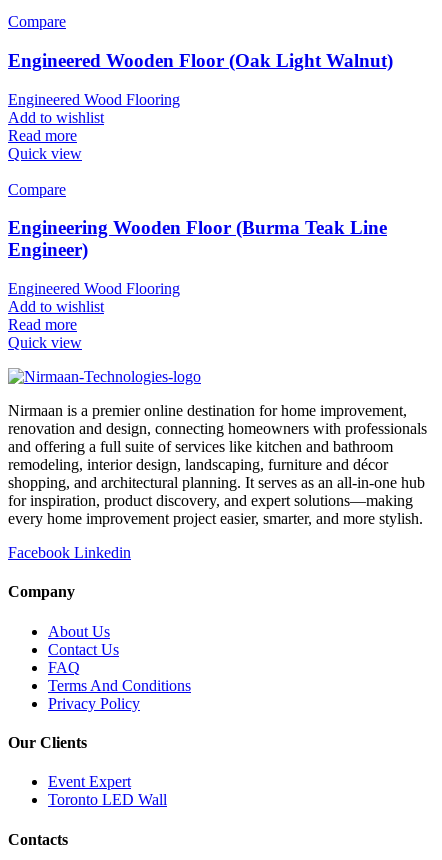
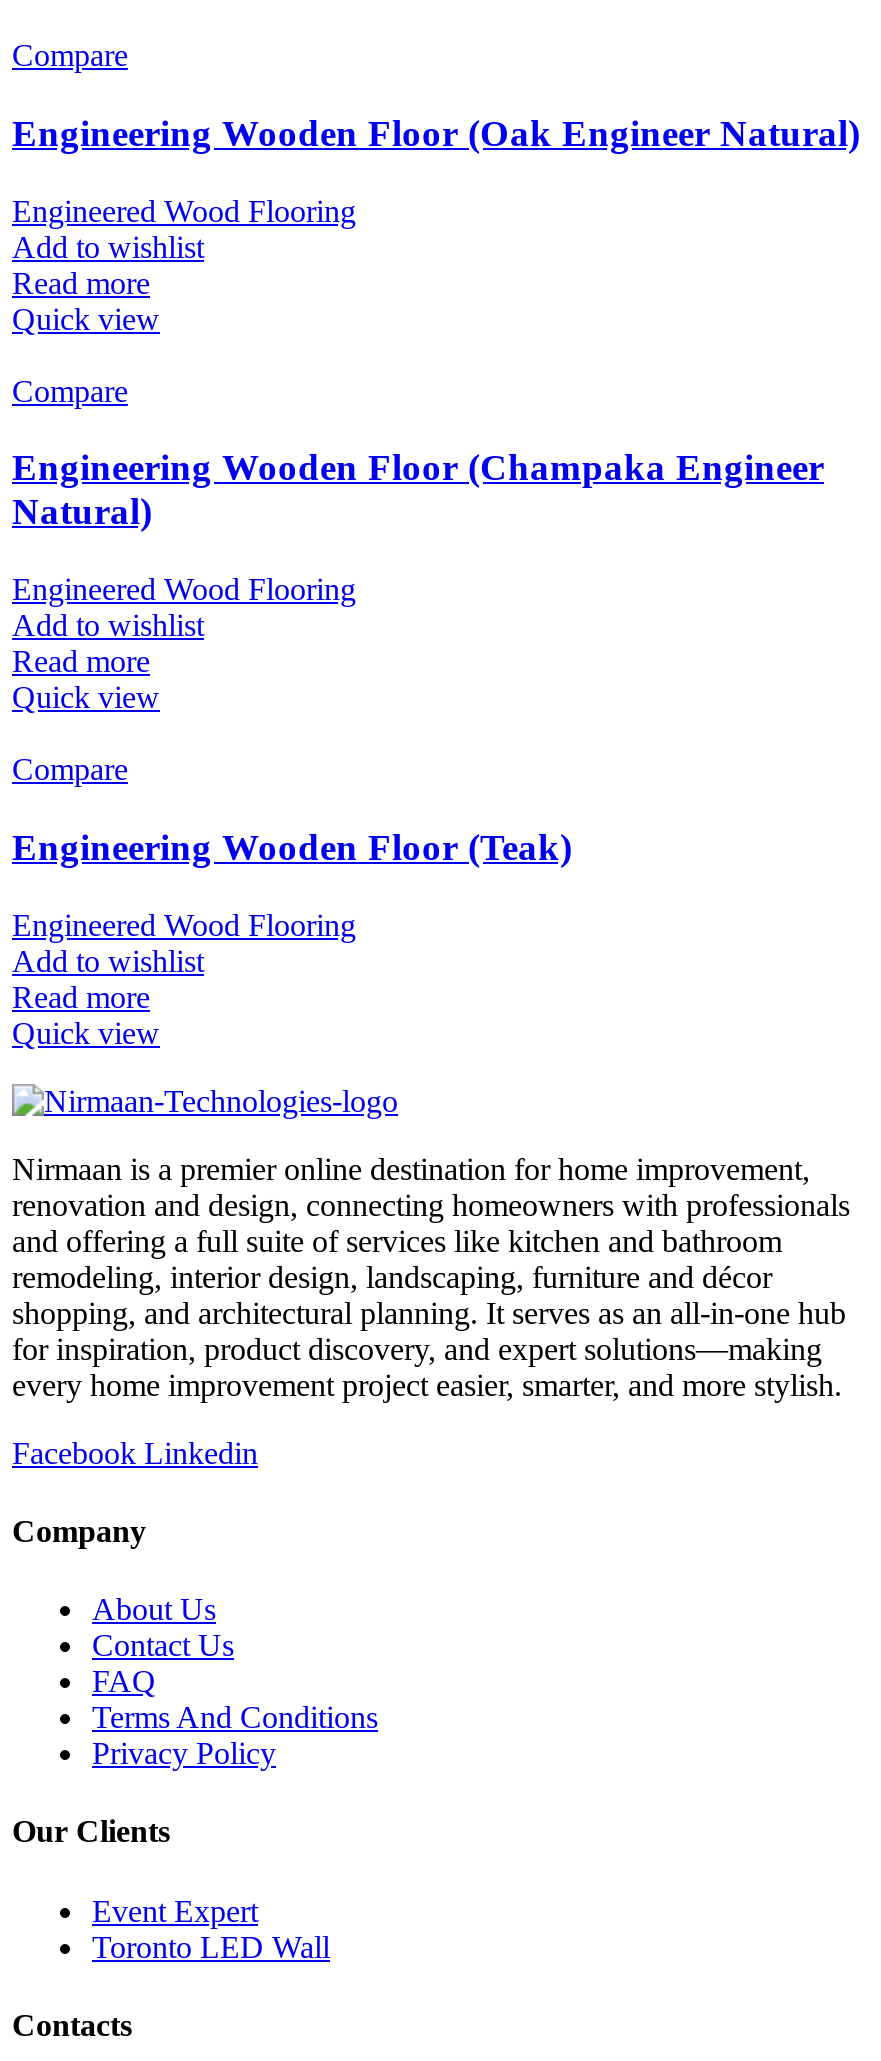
- Engineered Wooden Floor (Oak Light Walnut)
+ Engineering Wooden Floor (Oak Engineer Natural)

- Engineering Wooden Floor (Burma Teak Line
- Engineer)
+ Engineering Wooden Floor (Champaka Engineer
+ Natural)
+ Engineered Wood Flooring
+ Add to wishlist
+ Read more
+ Quick view
+ Compare
+ Engineering Wooden Floor (Teak)
